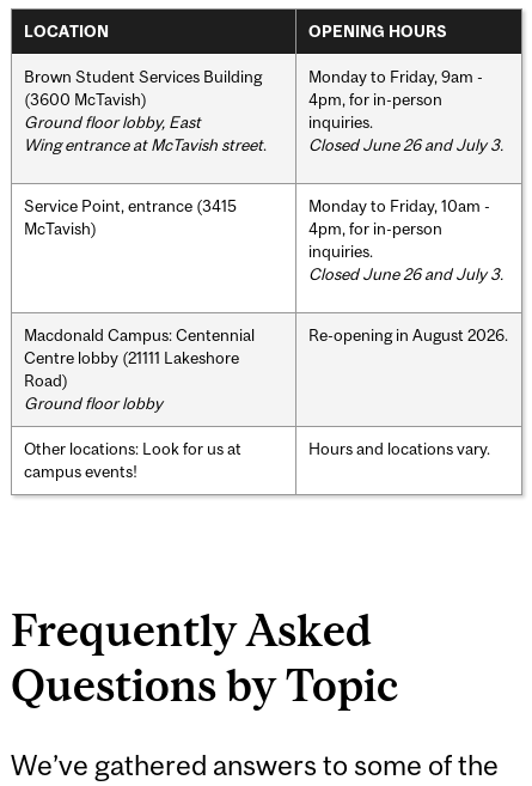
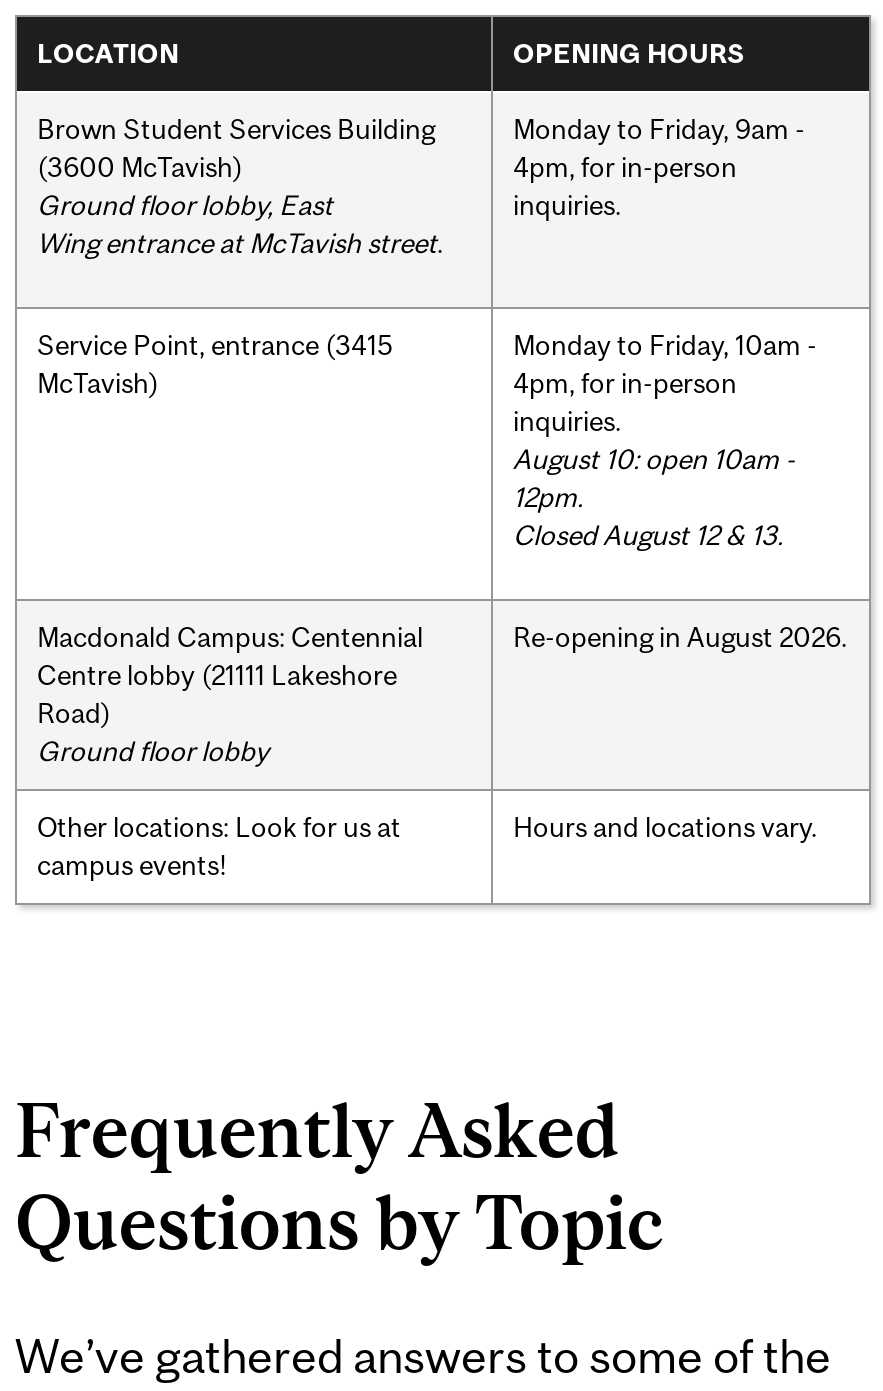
- Closed June 26 and July 3.

- Closed June 26 and July 3.
+ August 10: open 10am -
+ 12pm.
+ Closed August 12 & 13.
